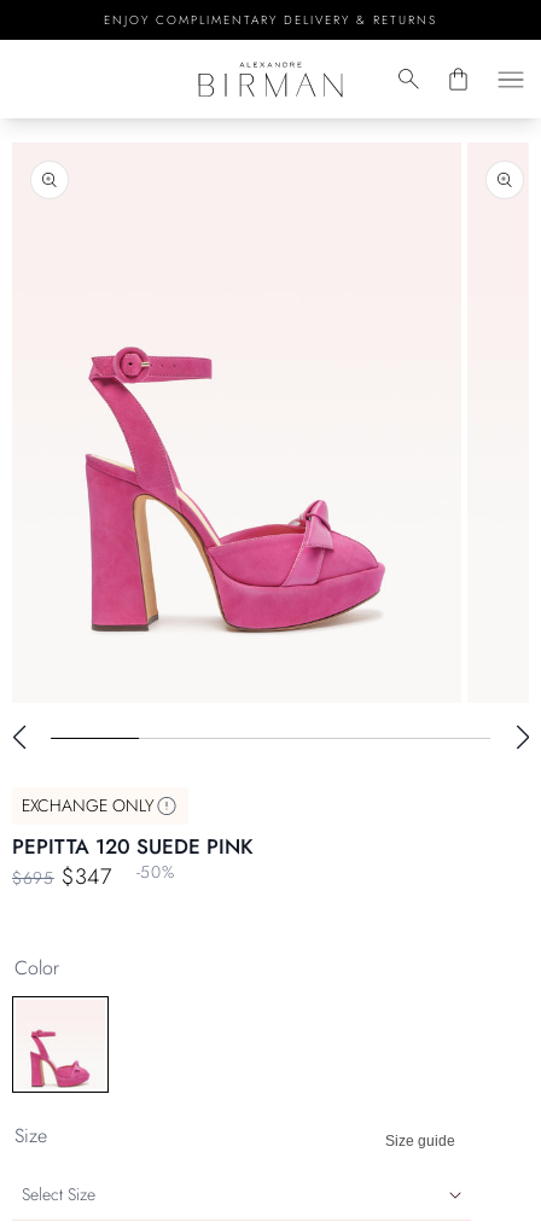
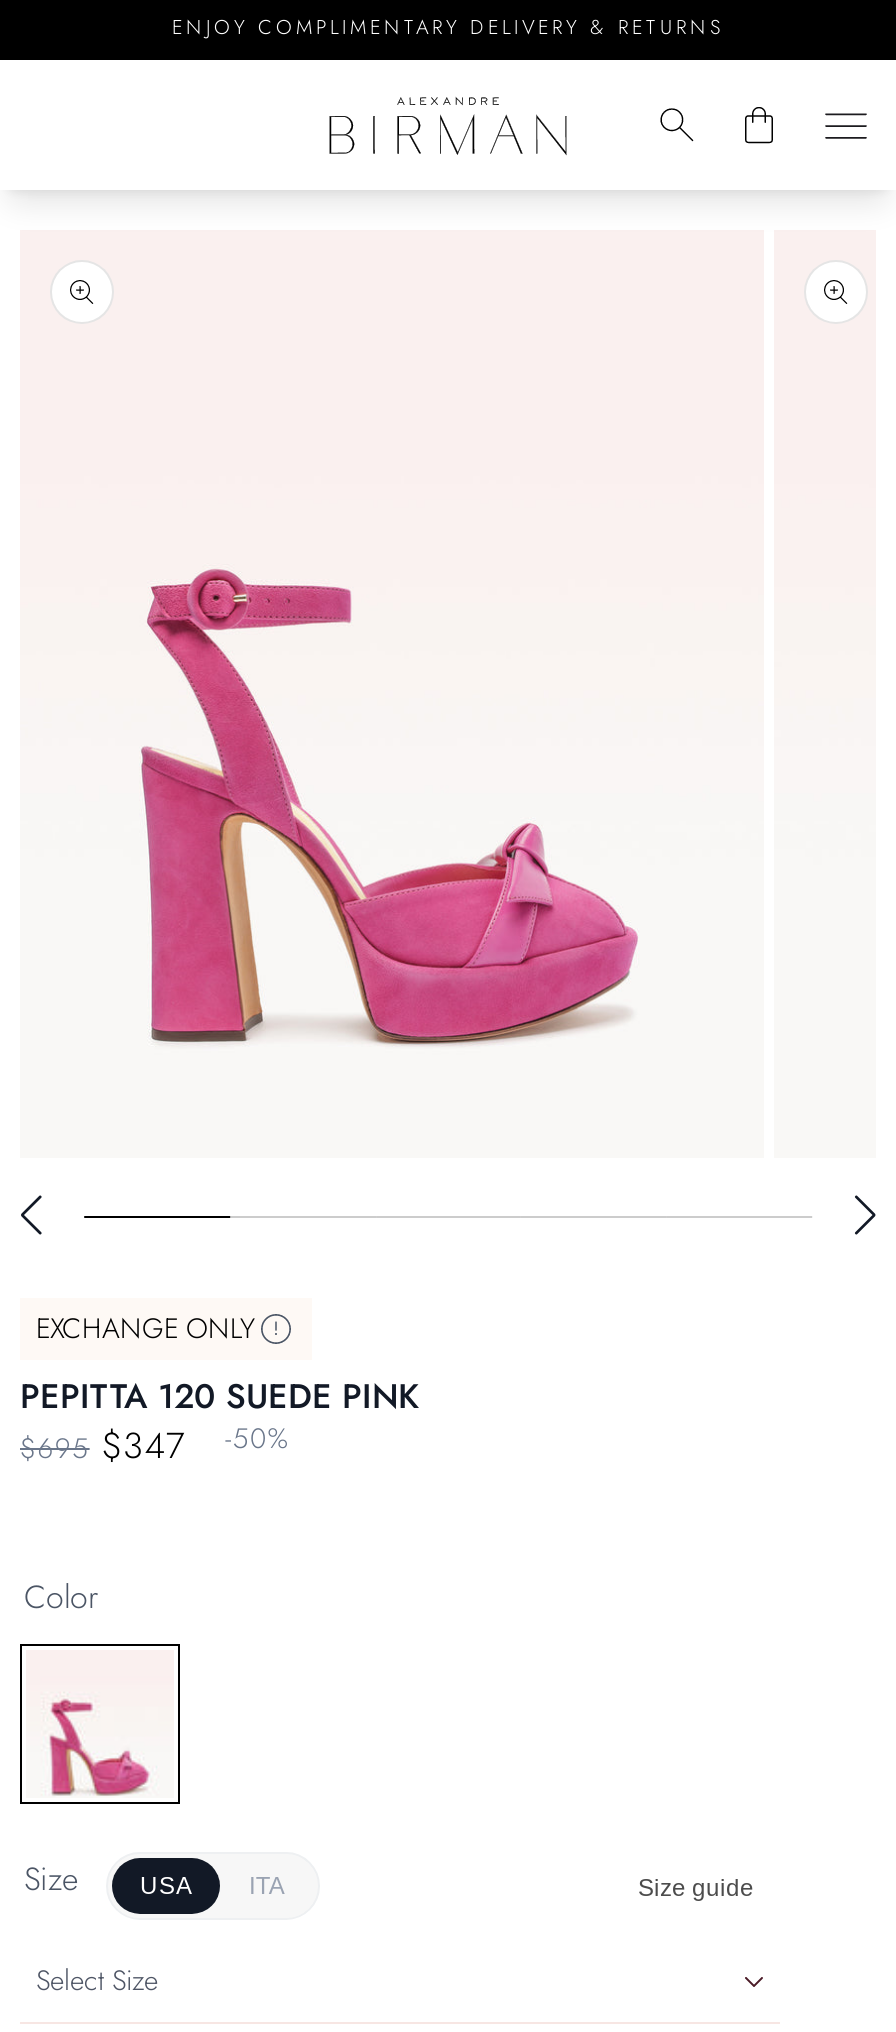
+ USA
+ ITA
